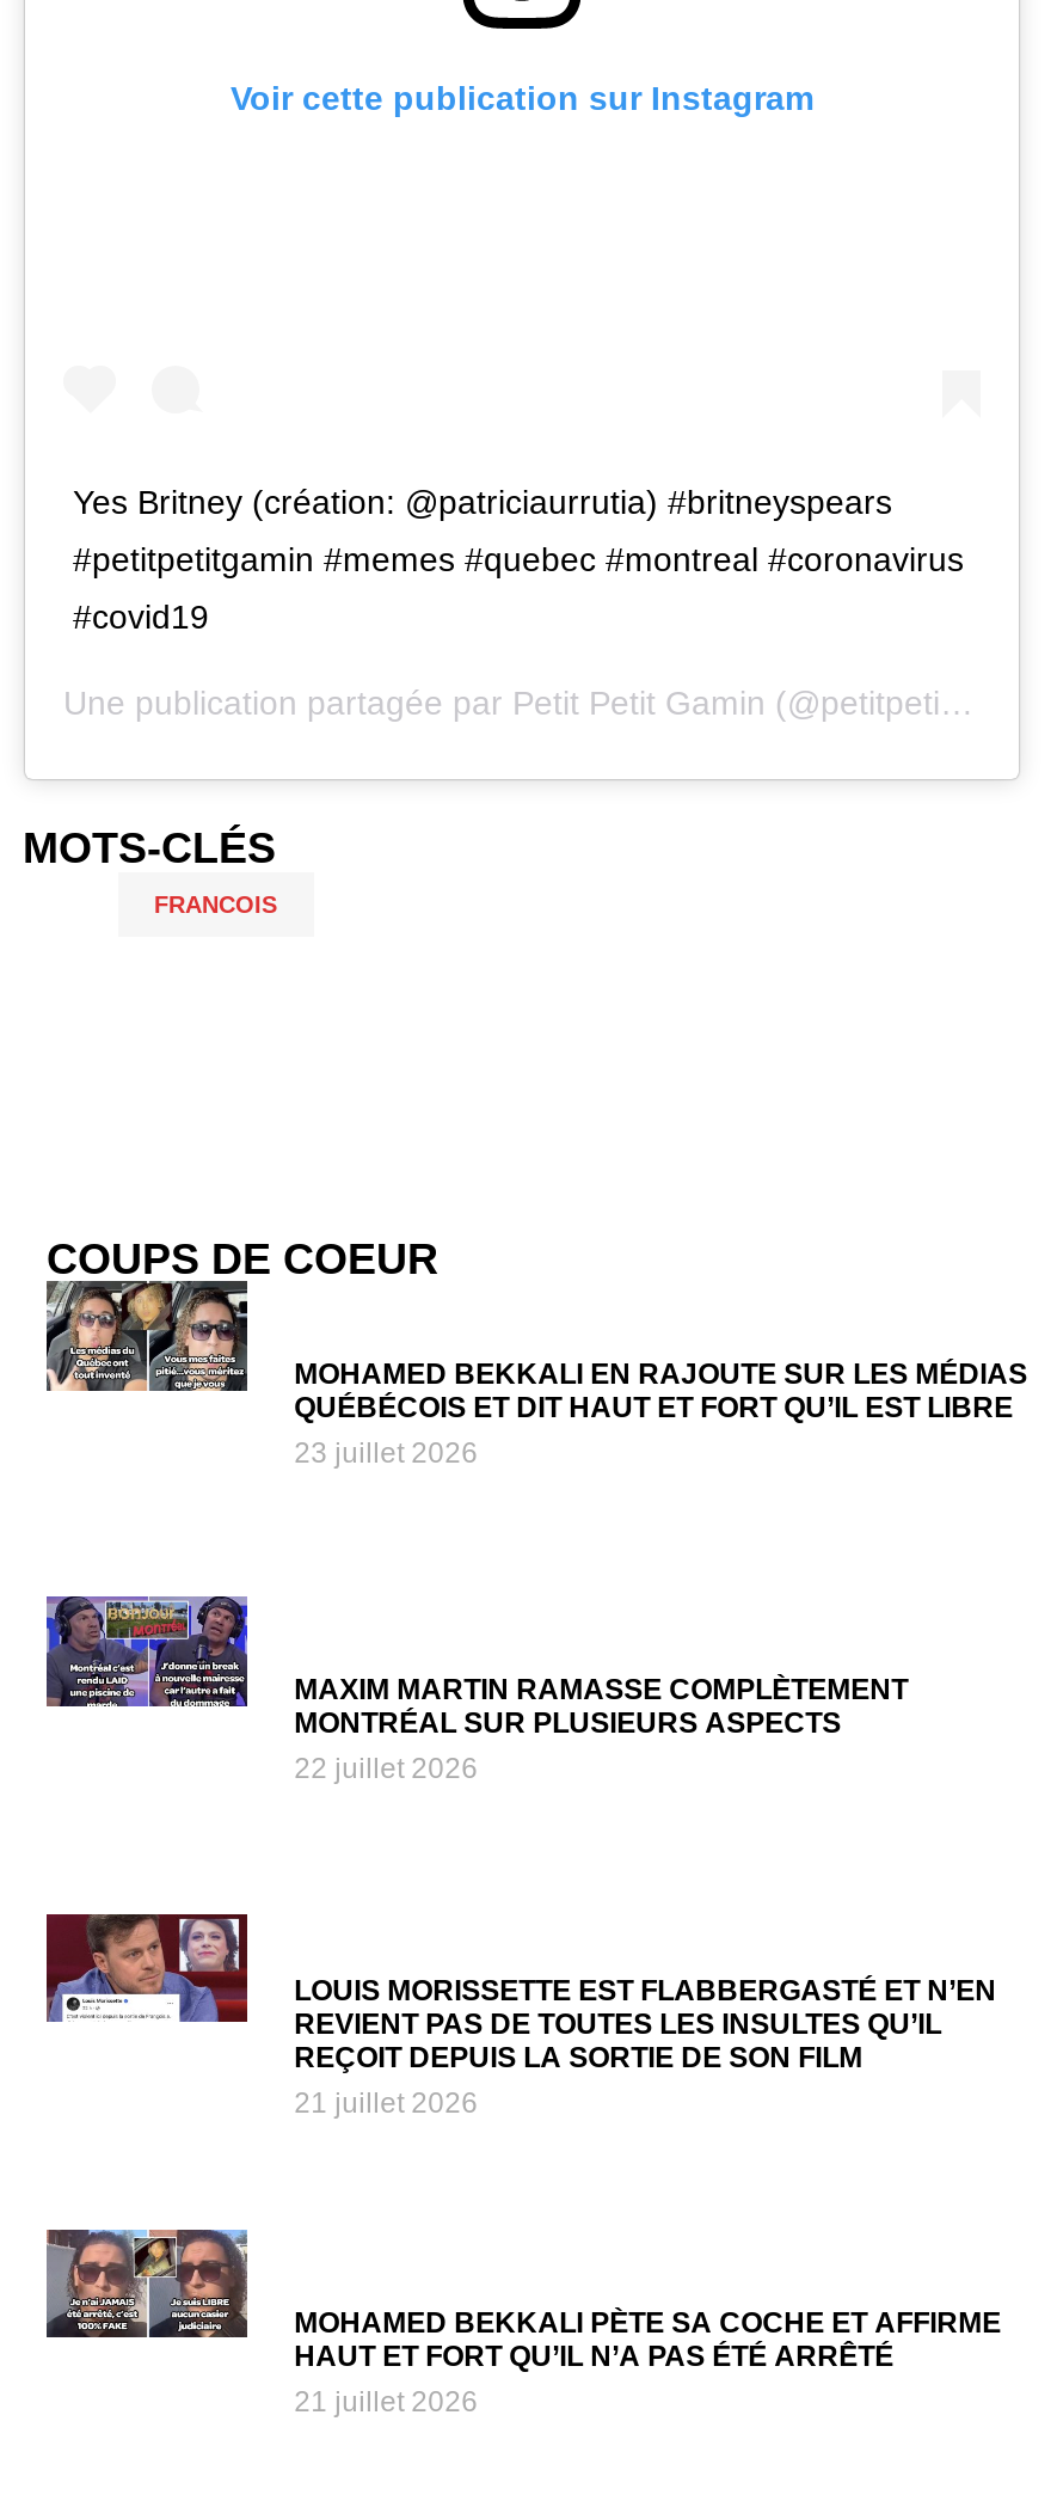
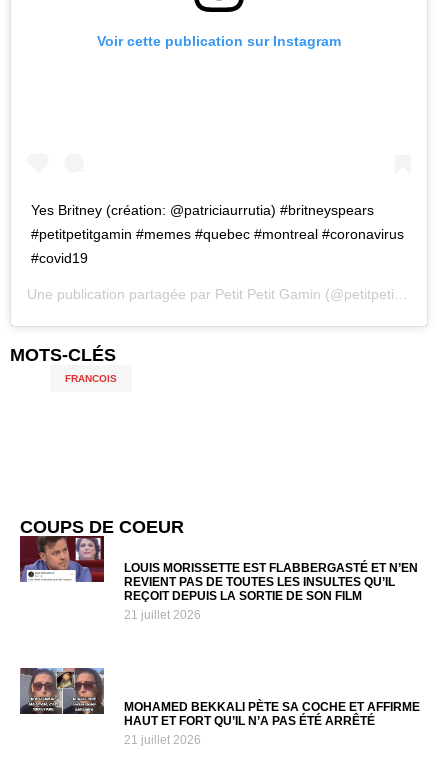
- [image]
- MOHAMED BEKKALI EN RAJOUTE SUR LES MÉDIAS
- QUÉBÉCOIS ET DIT HAUT ET FORT QU’IL EST LIBRE
- 23 juillet 2026

- [image]
- MAXIM MARTIN RAMASSE COMPLÈTEMENT
- MONTRÉAL SUR PLUSIEURS ASPECTS
- 22 juillet 2026
